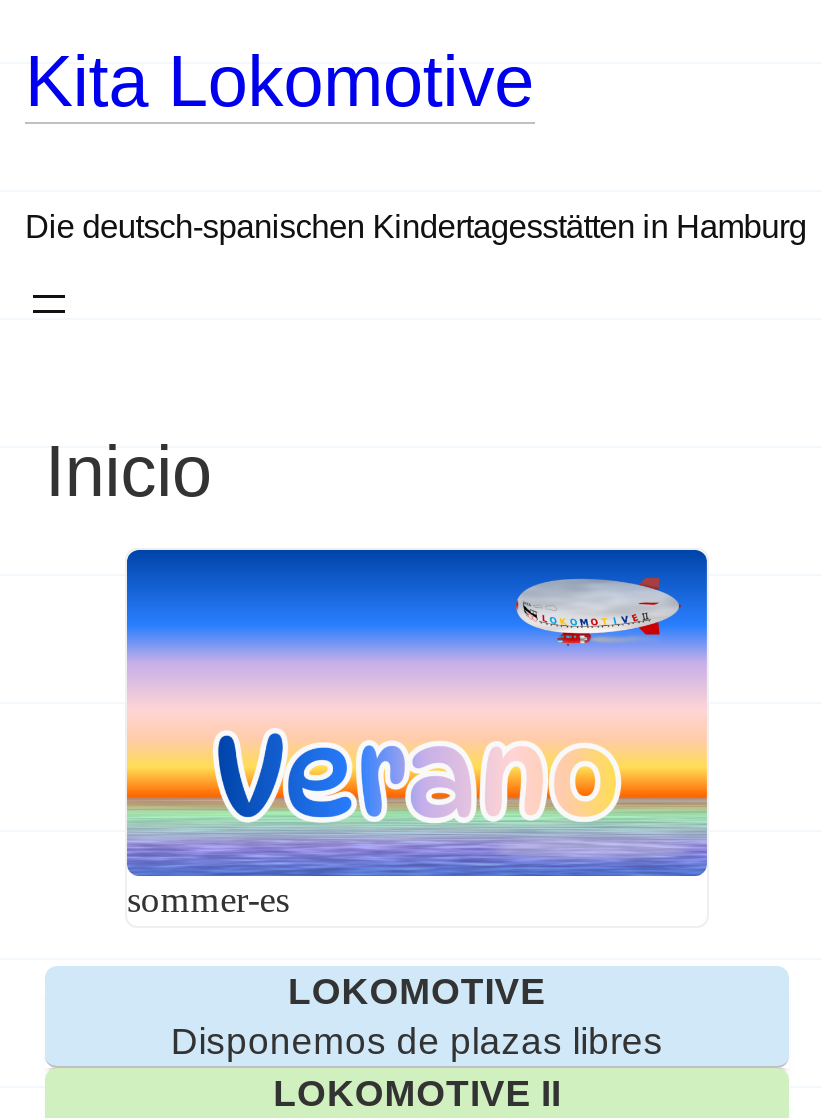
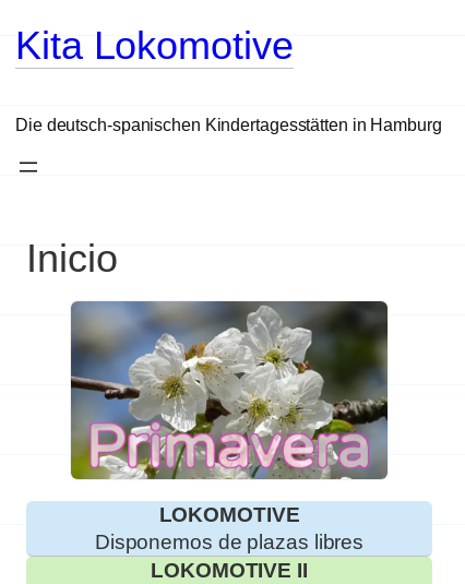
- [image]
+ [image]

- sommer-es
